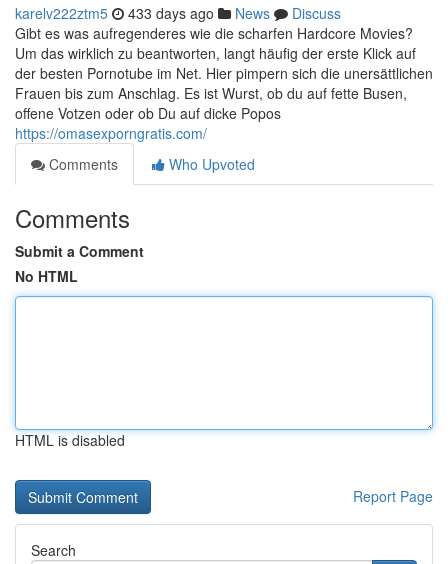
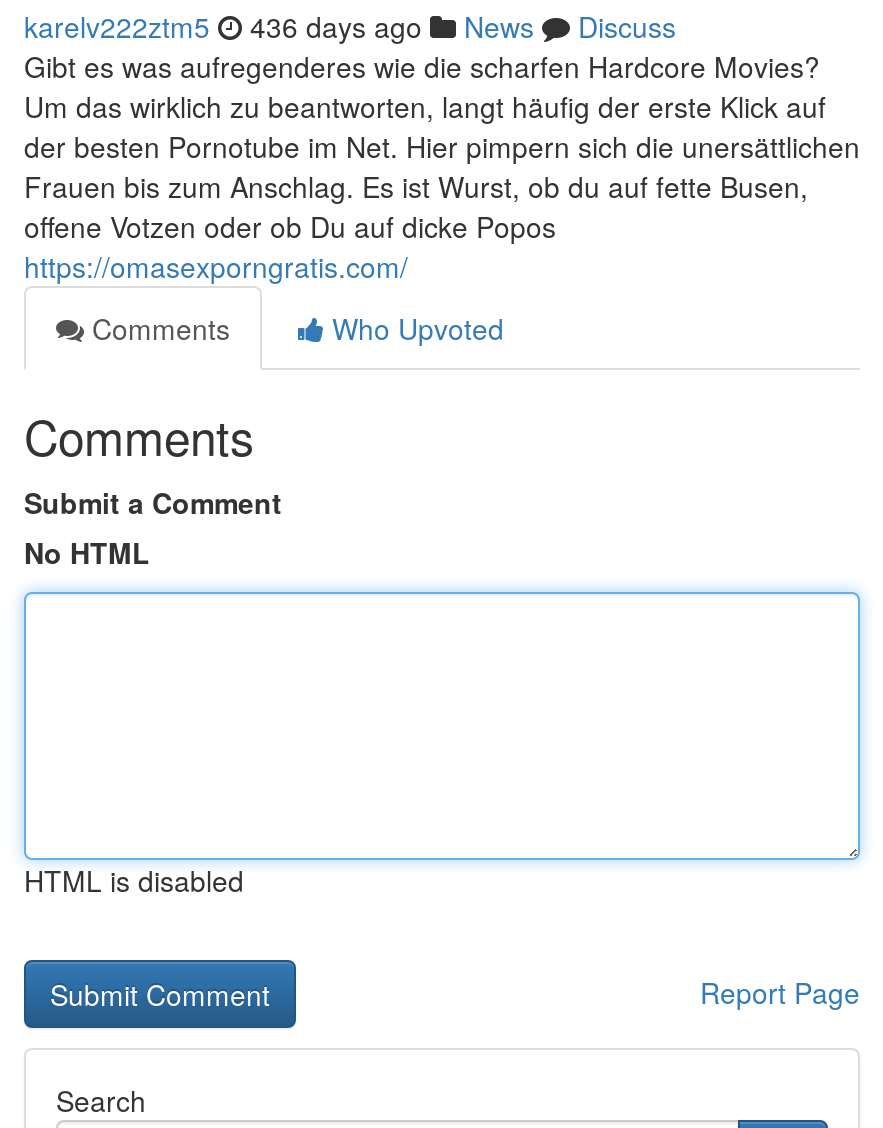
- karelv222ztm5 433 days ago News Discuss
+ karelv222ztm5 436 days ago News Discuss
